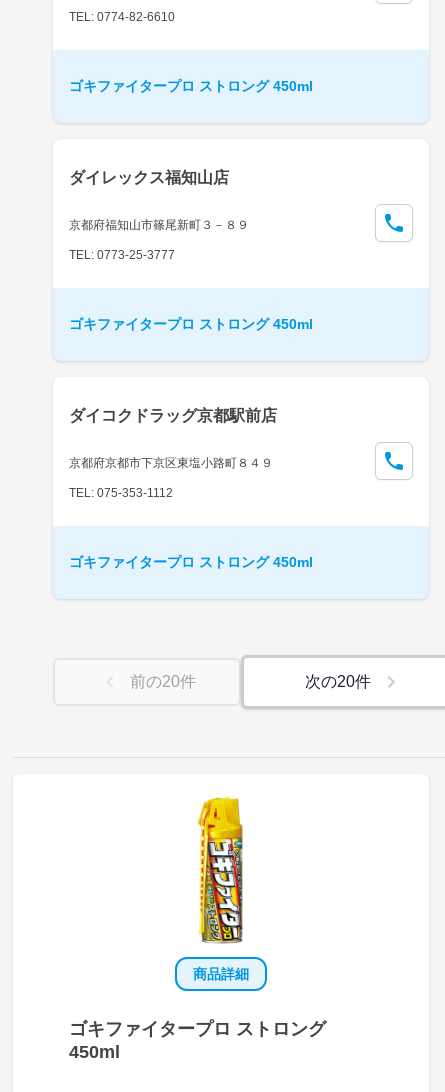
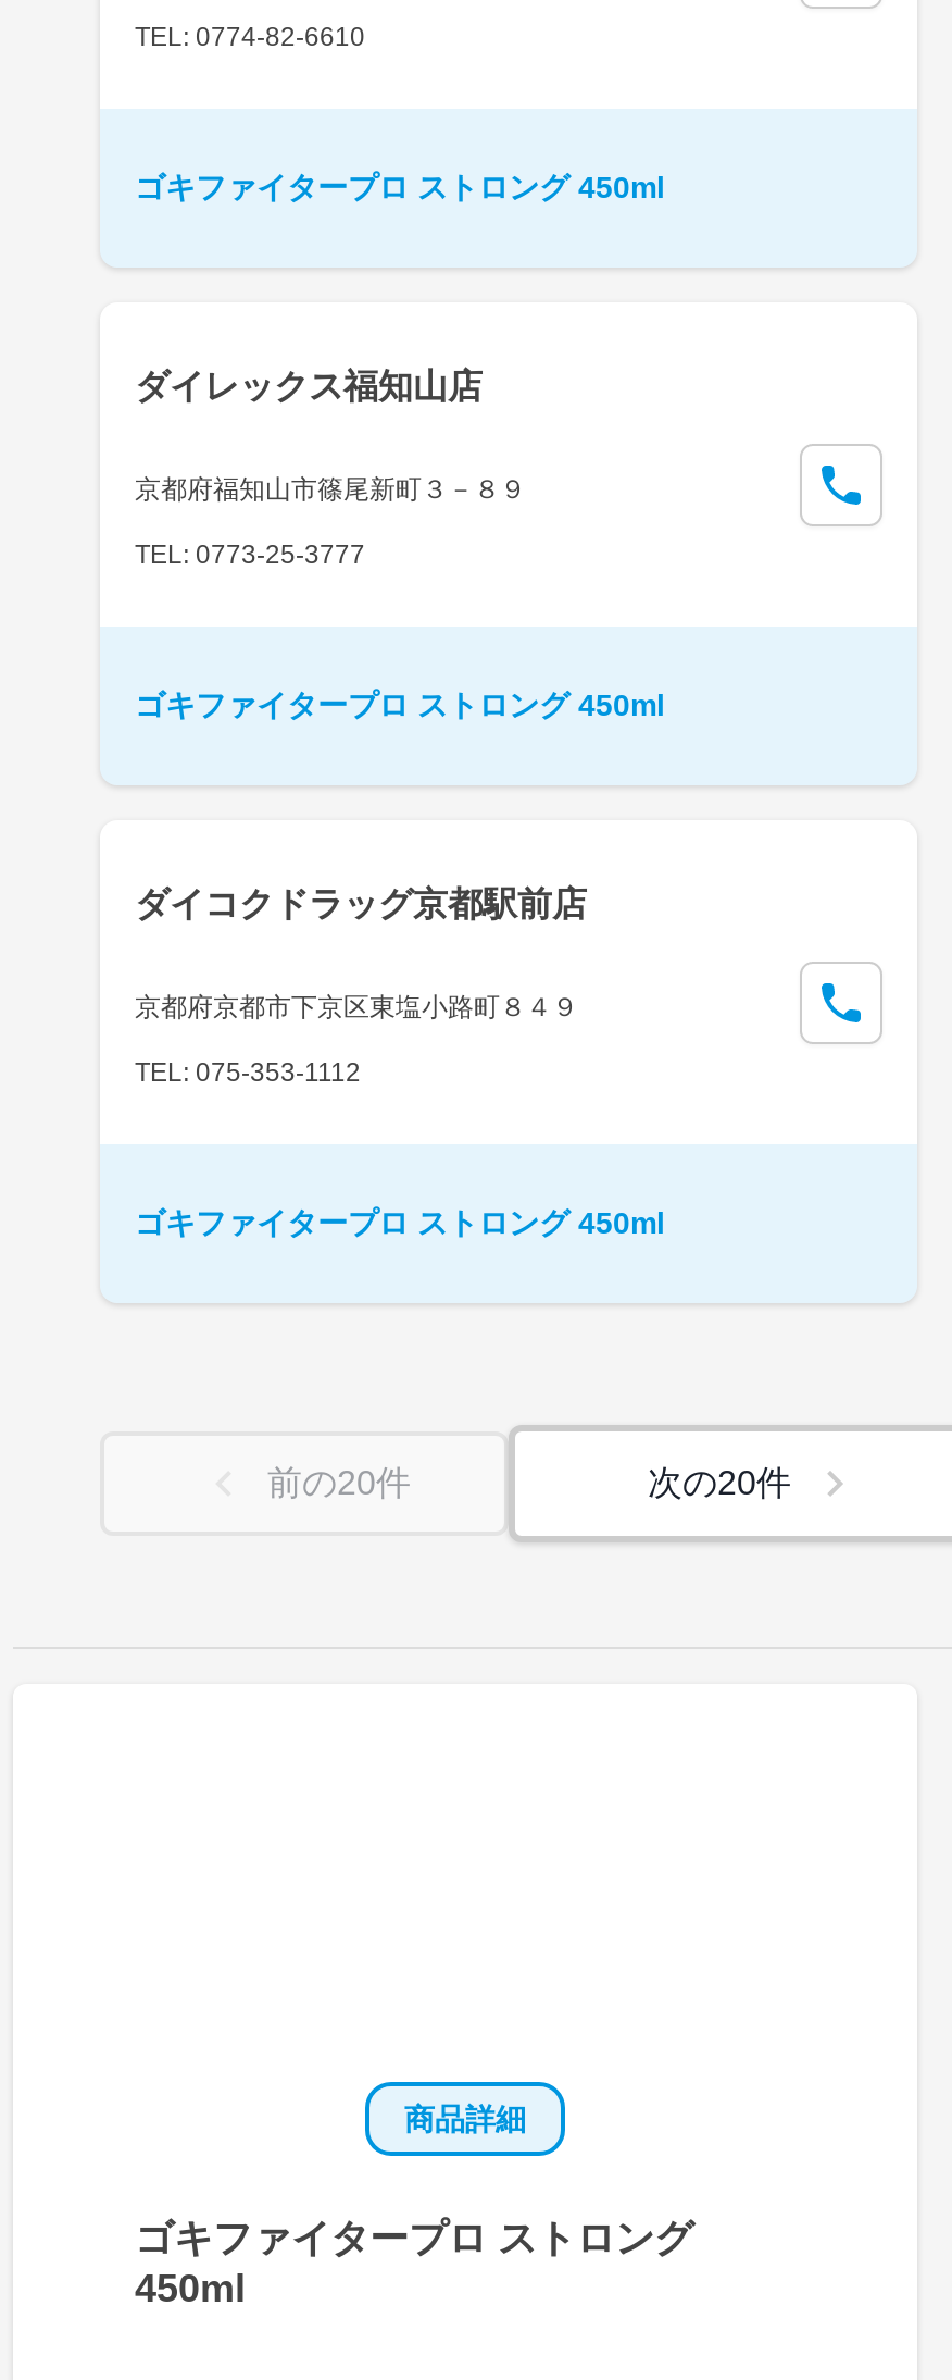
- [image]
